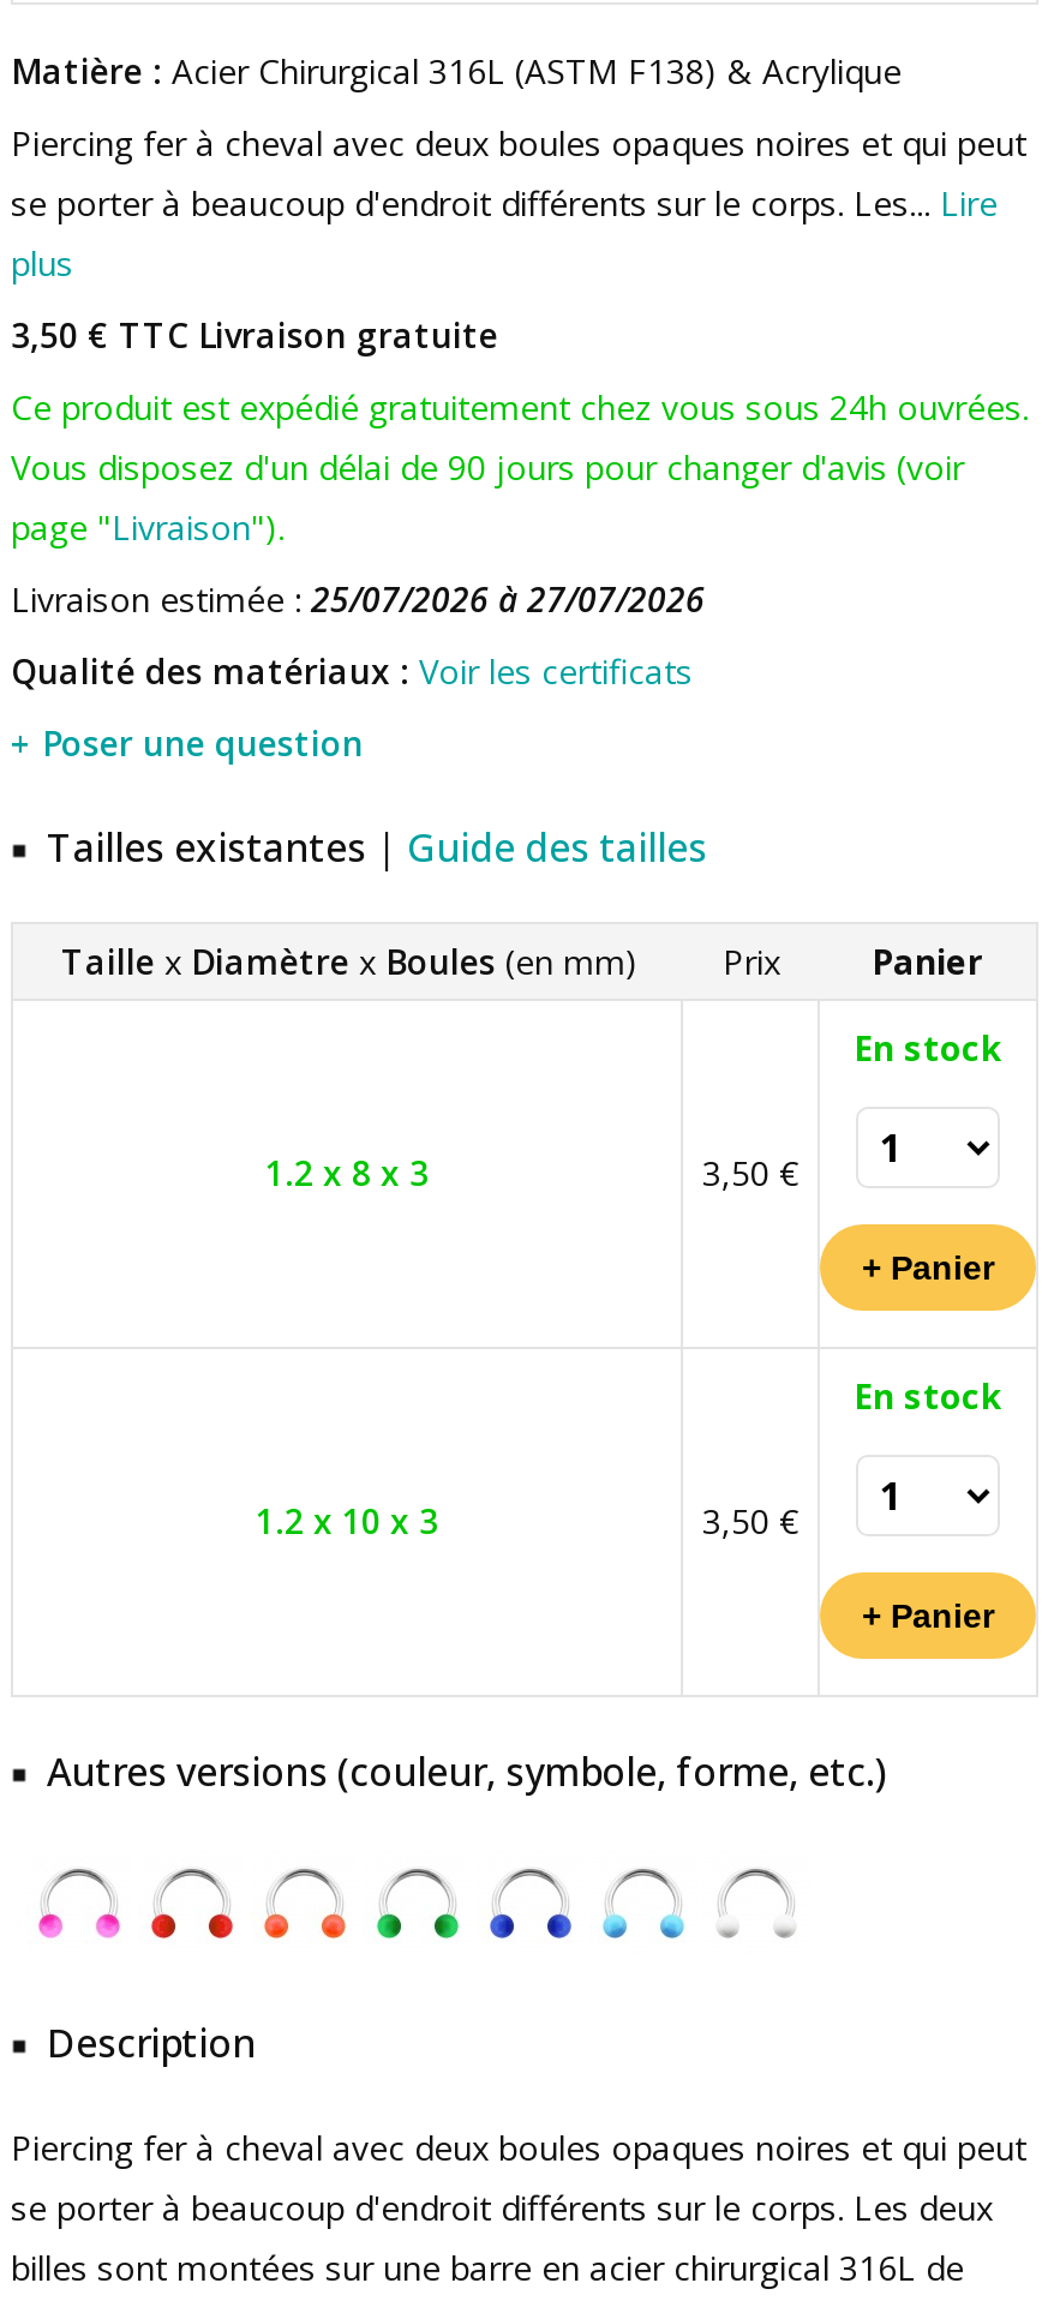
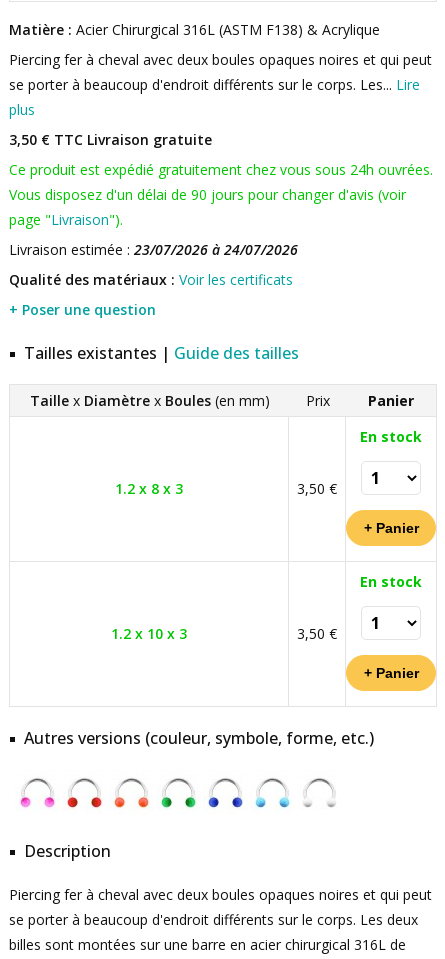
- Livraison estimée : 25/07/2026 à 27/07/2026
+ Livraison estimée : 23/07/2026 à 24/07/2026
